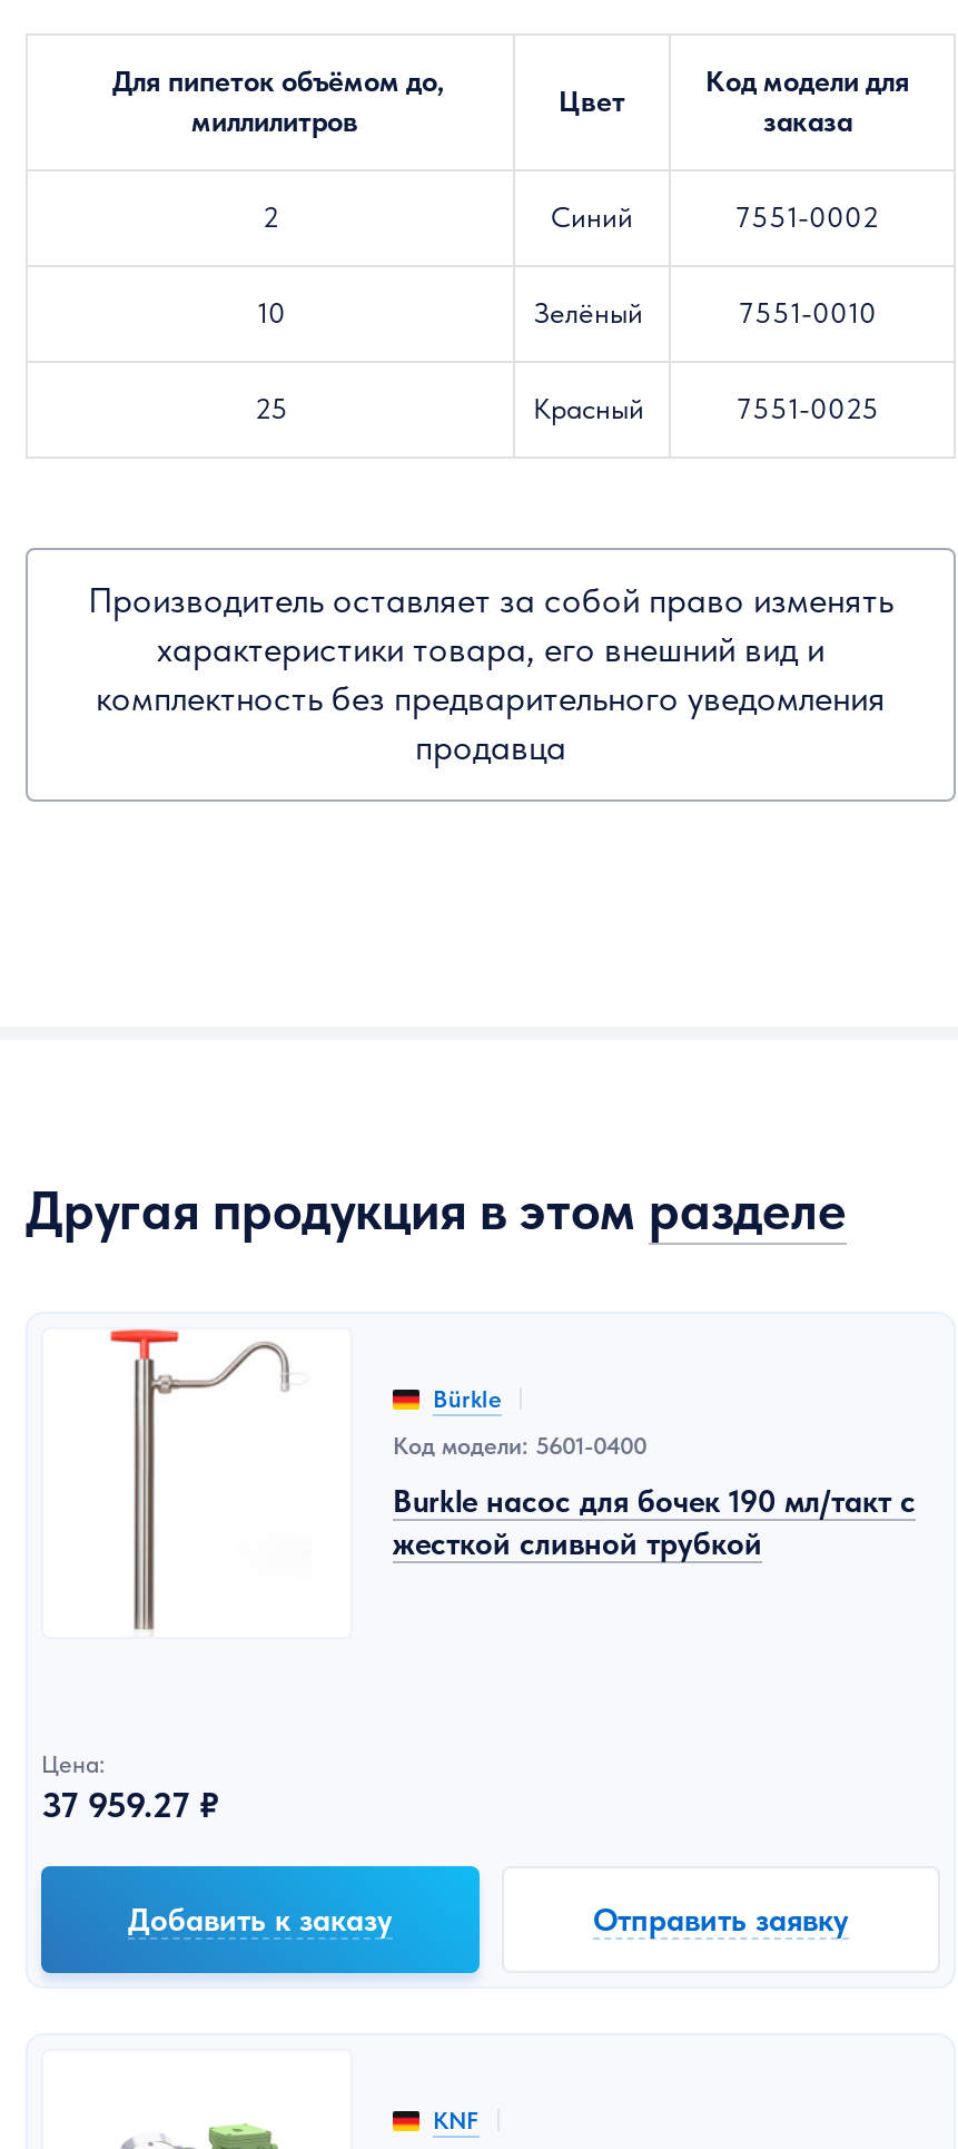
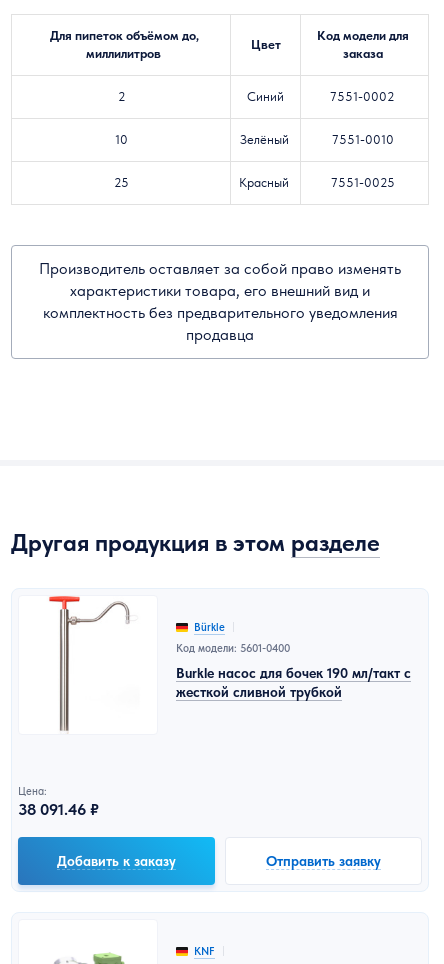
- 37 959.27 ₽
+ 38 091.46 ₽
